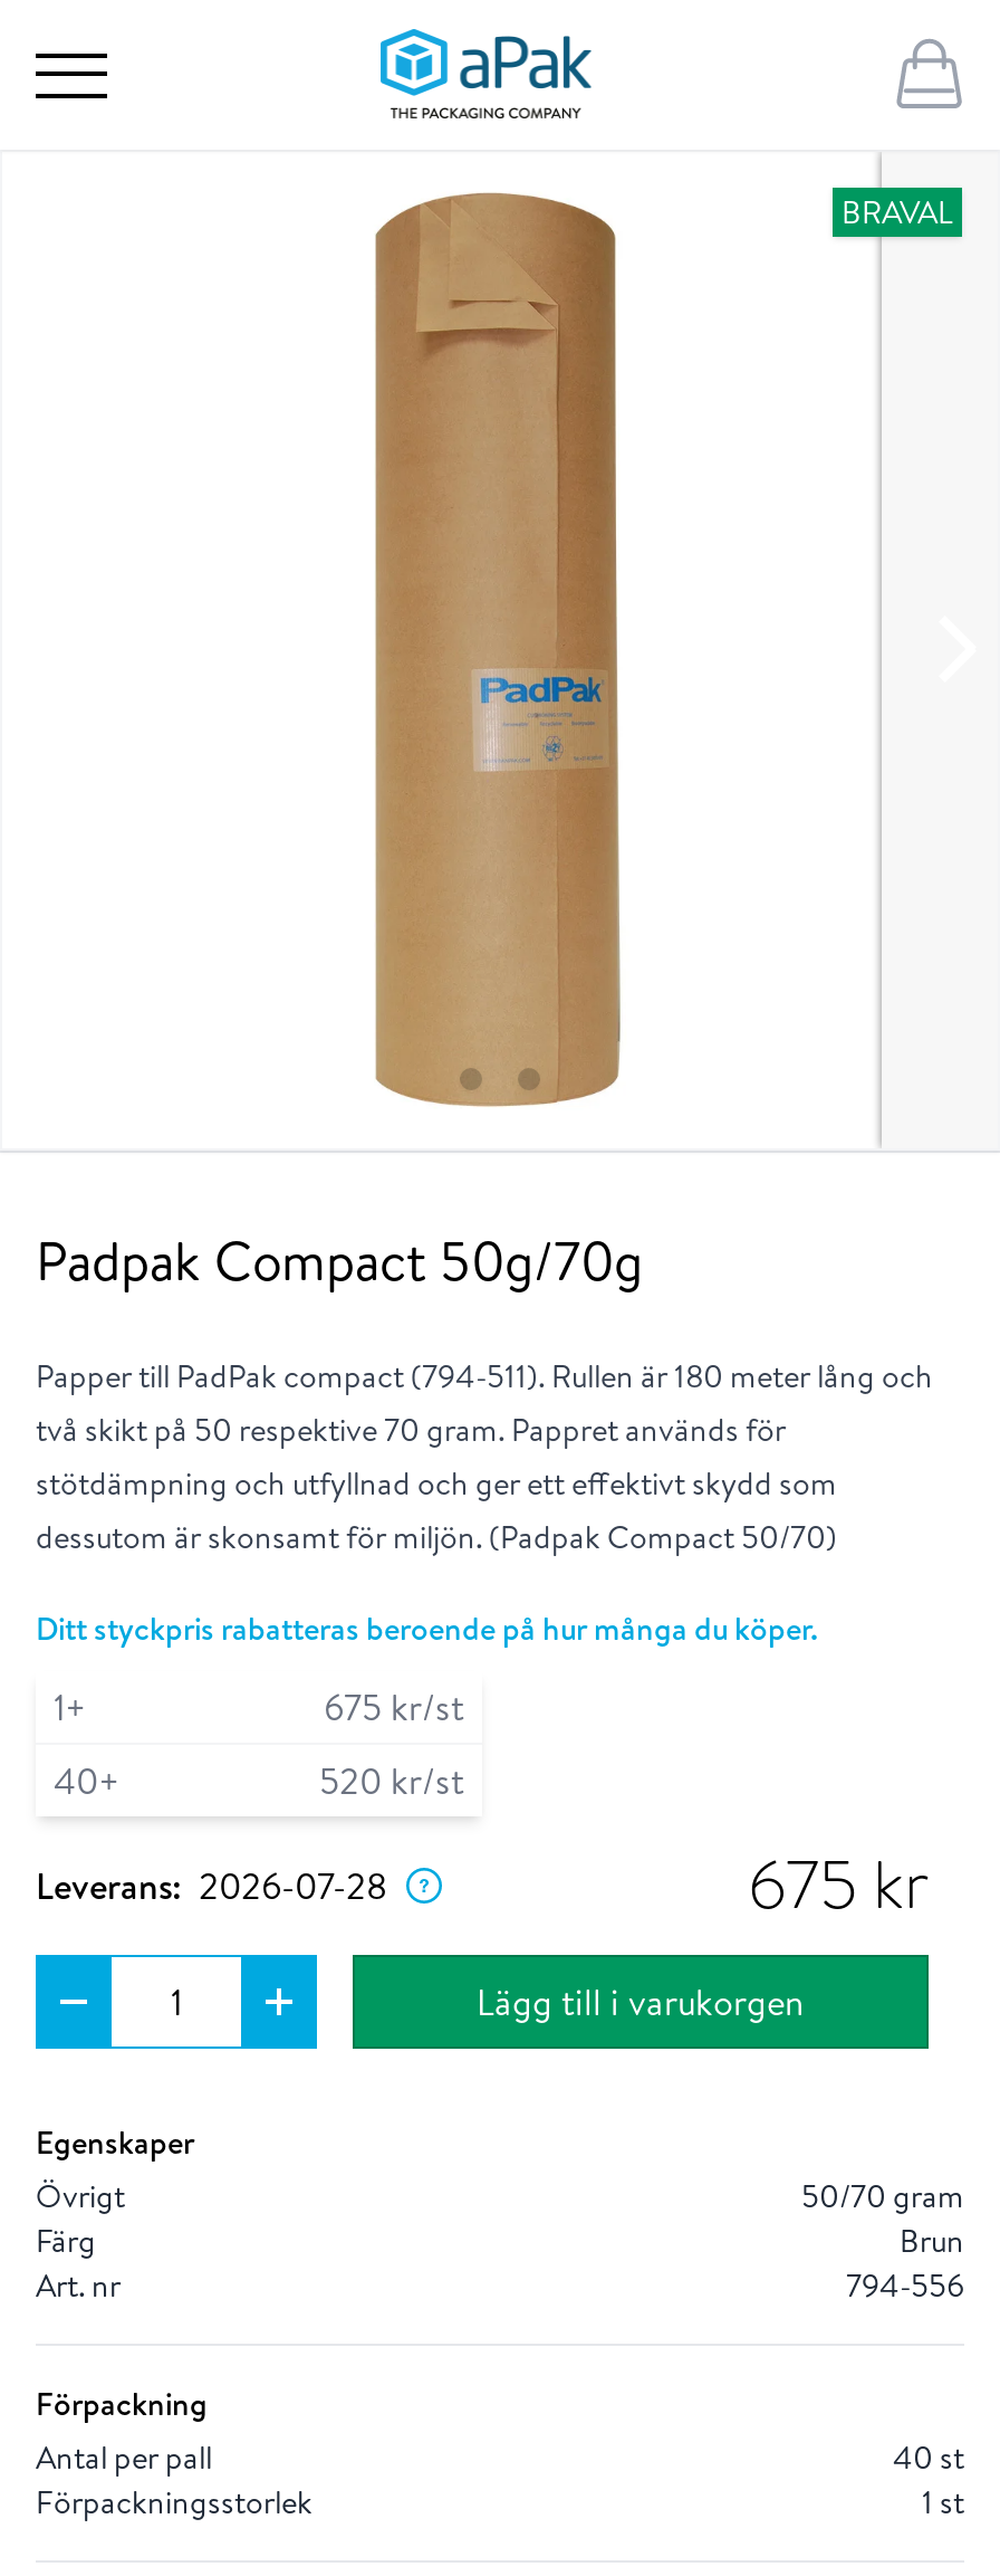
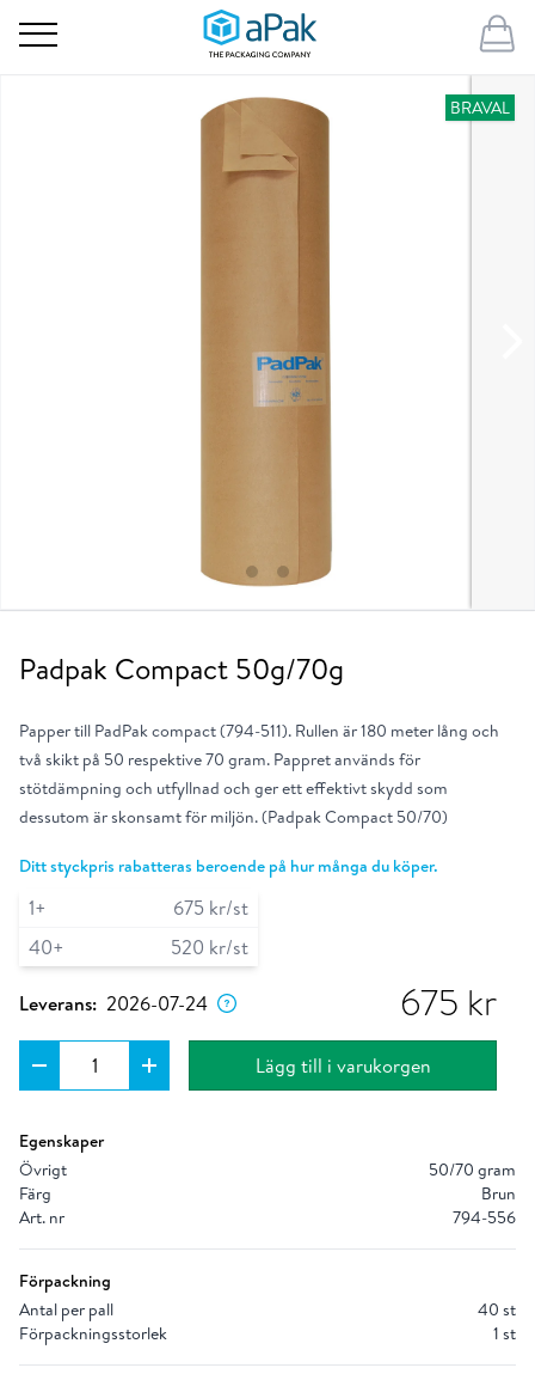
- Leverans: 2026-07-28
+ Leverans: 2026-07-24
